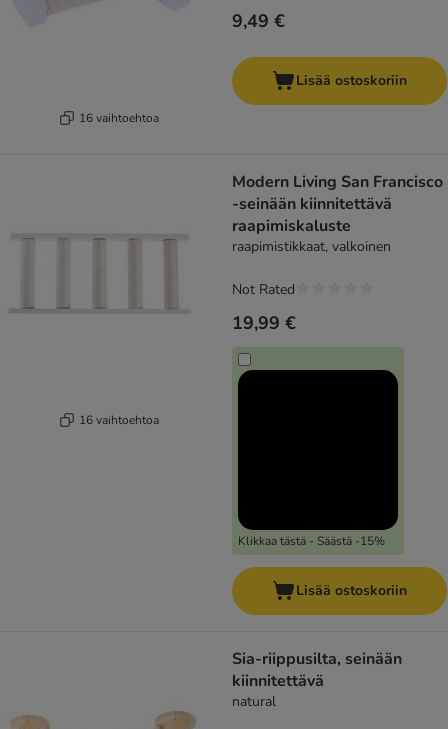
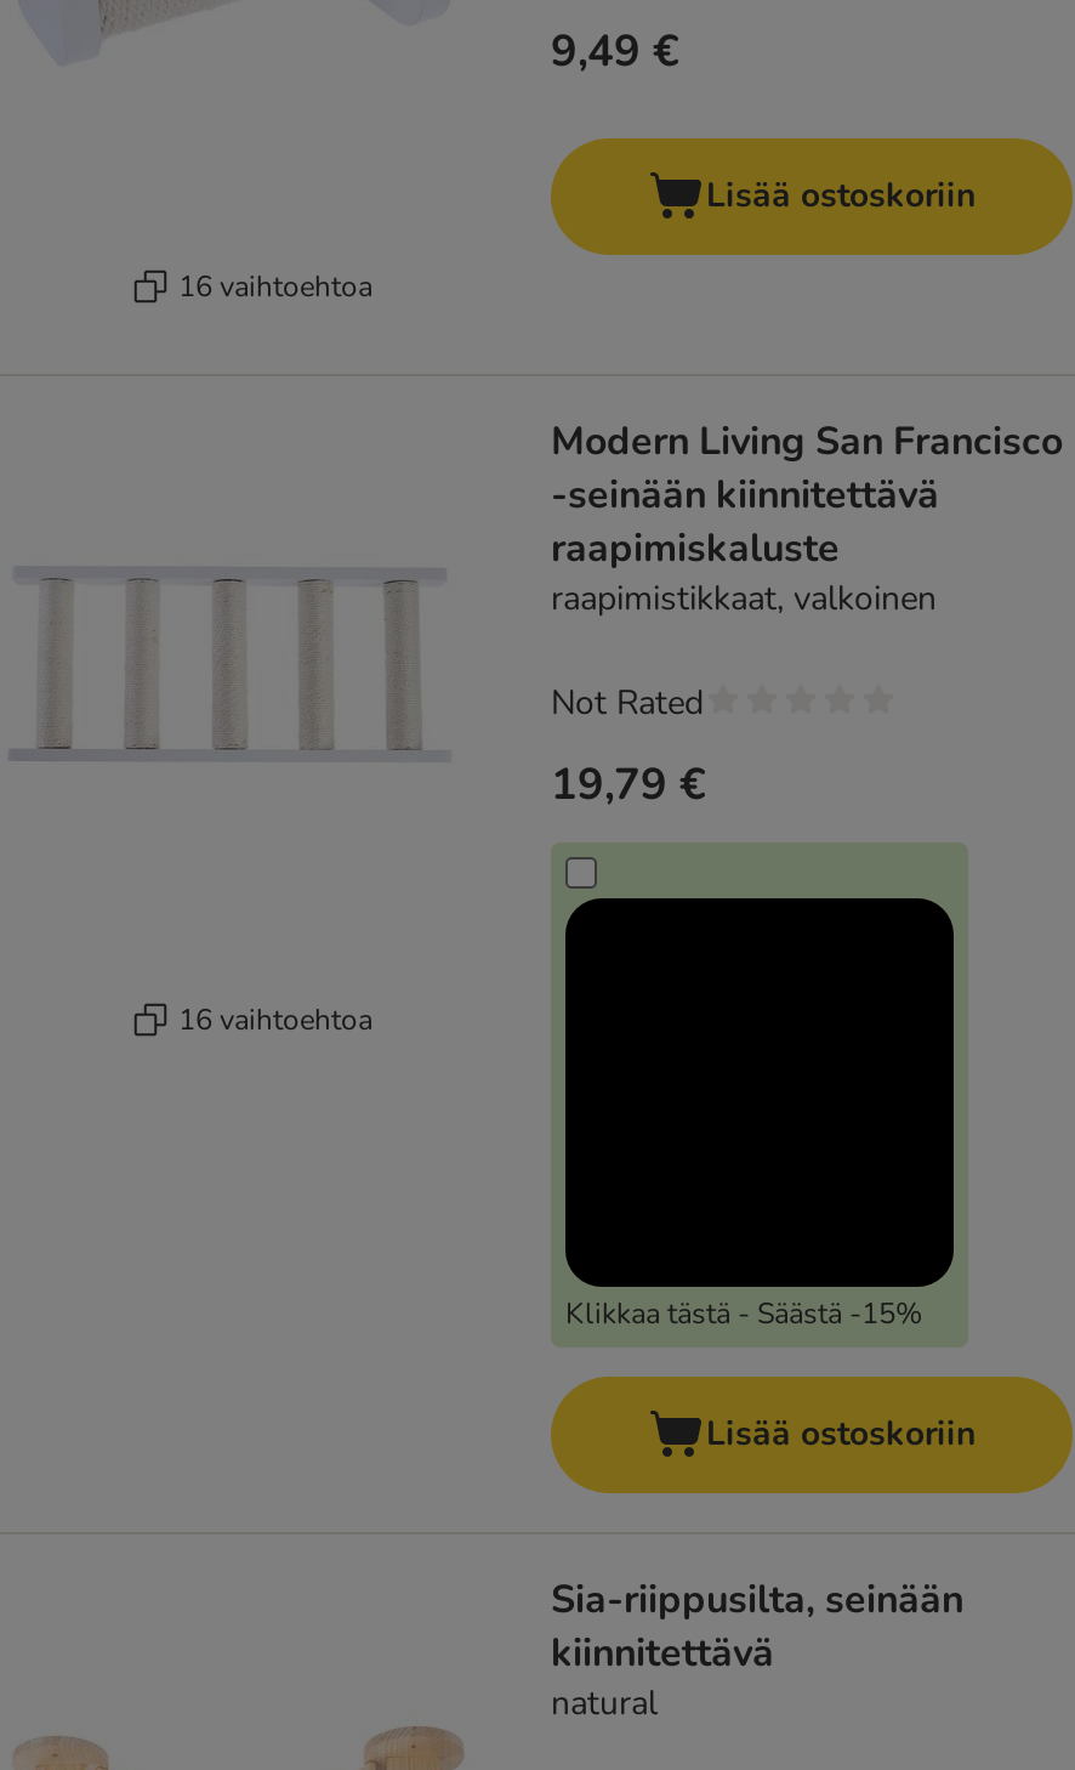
- 19,99 €
+ 19,79 €
